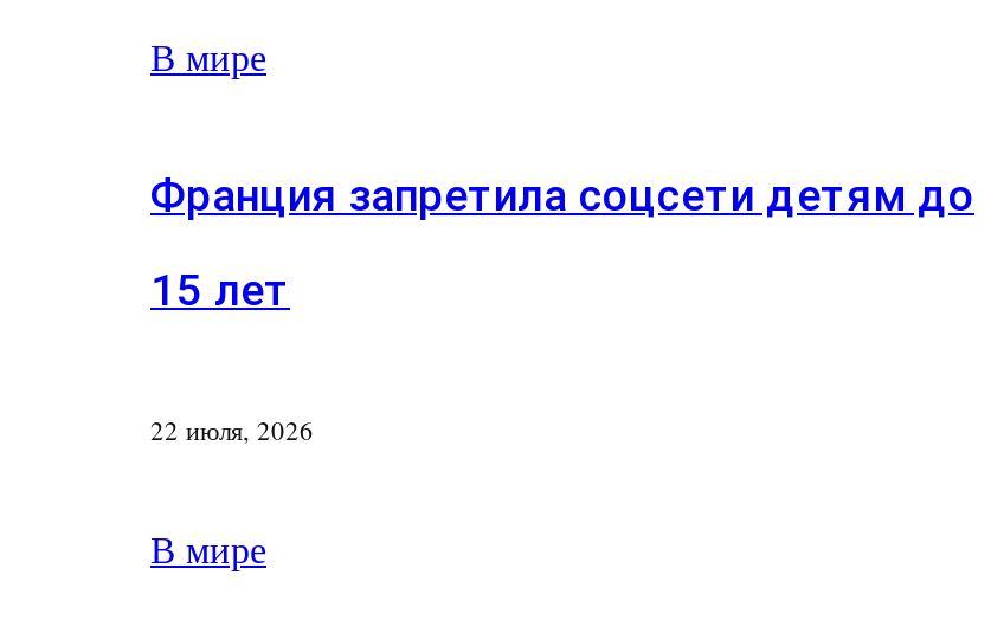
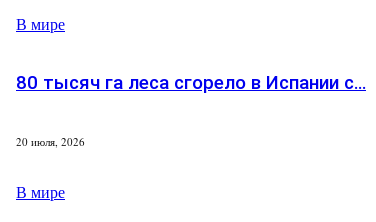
- Франция запретила соцсети детям до
- 15 лет
- 22 июля, 2026
+ 80 тысяч га леса сгорело в Испании с…
+ 20 июля, 2026
